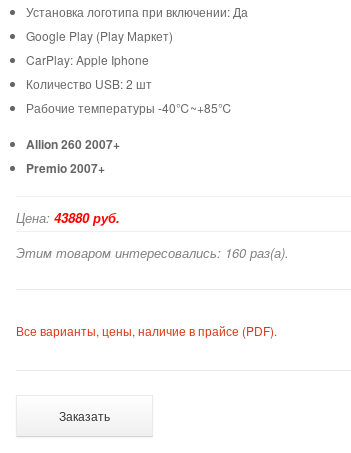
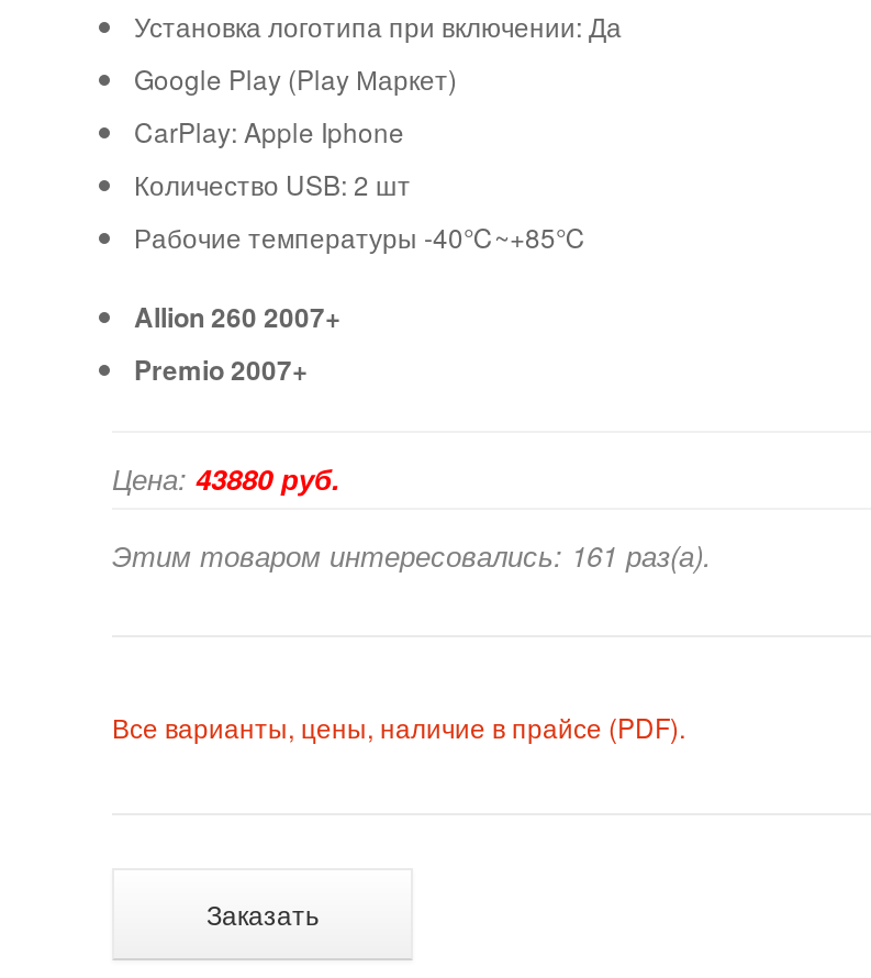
- Этим товаром интересовались: 160 раз(а).
+ Этим товаром интересовались: 161 раз(а).
